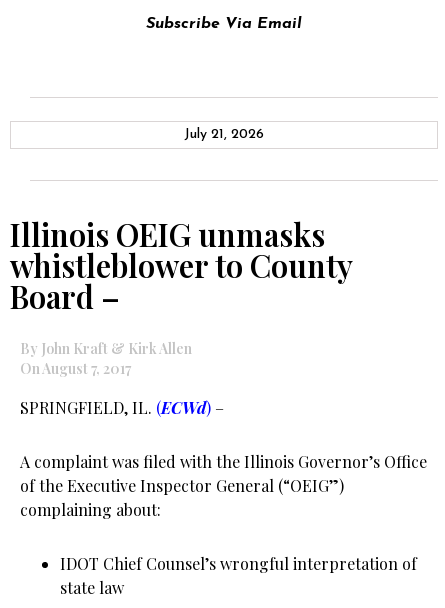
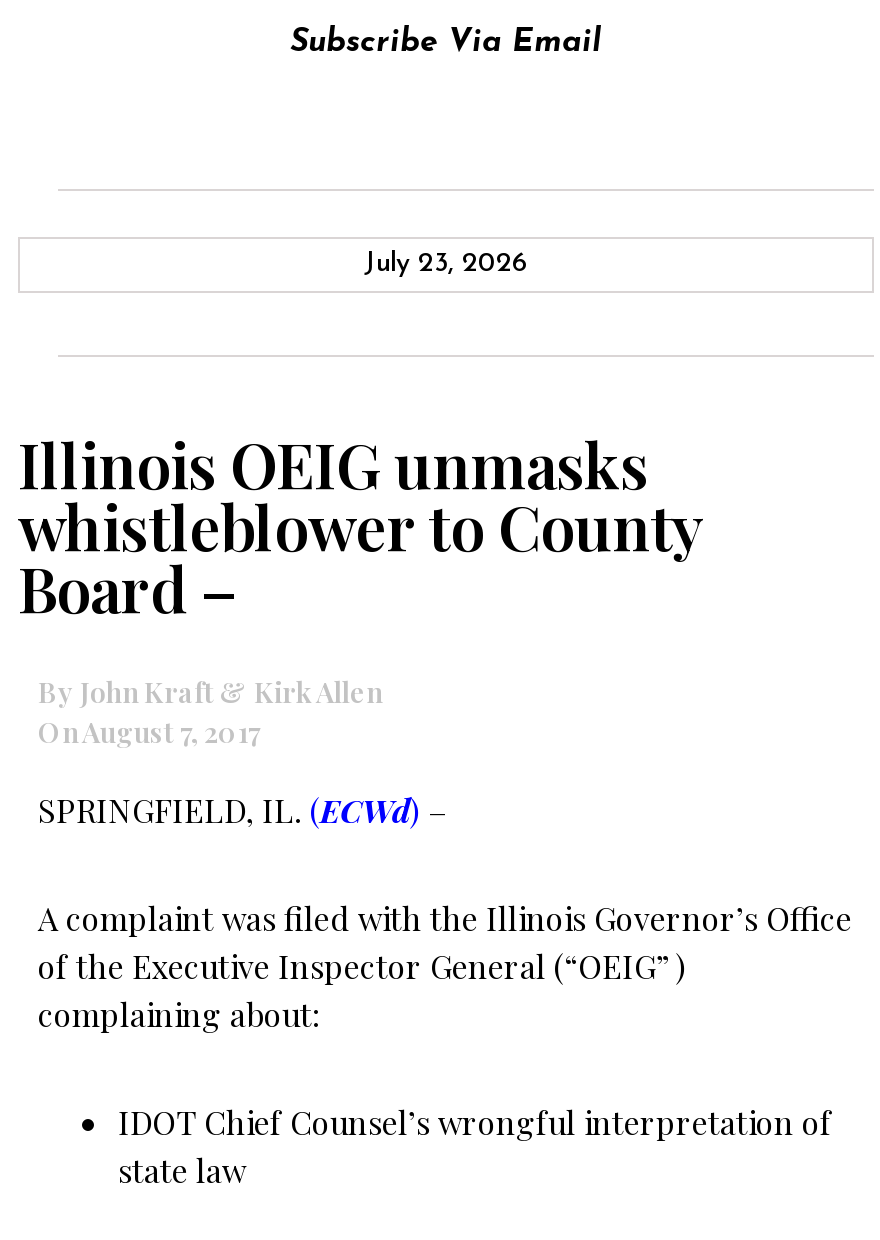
- July 21, 2026
+ July 23, 2026
